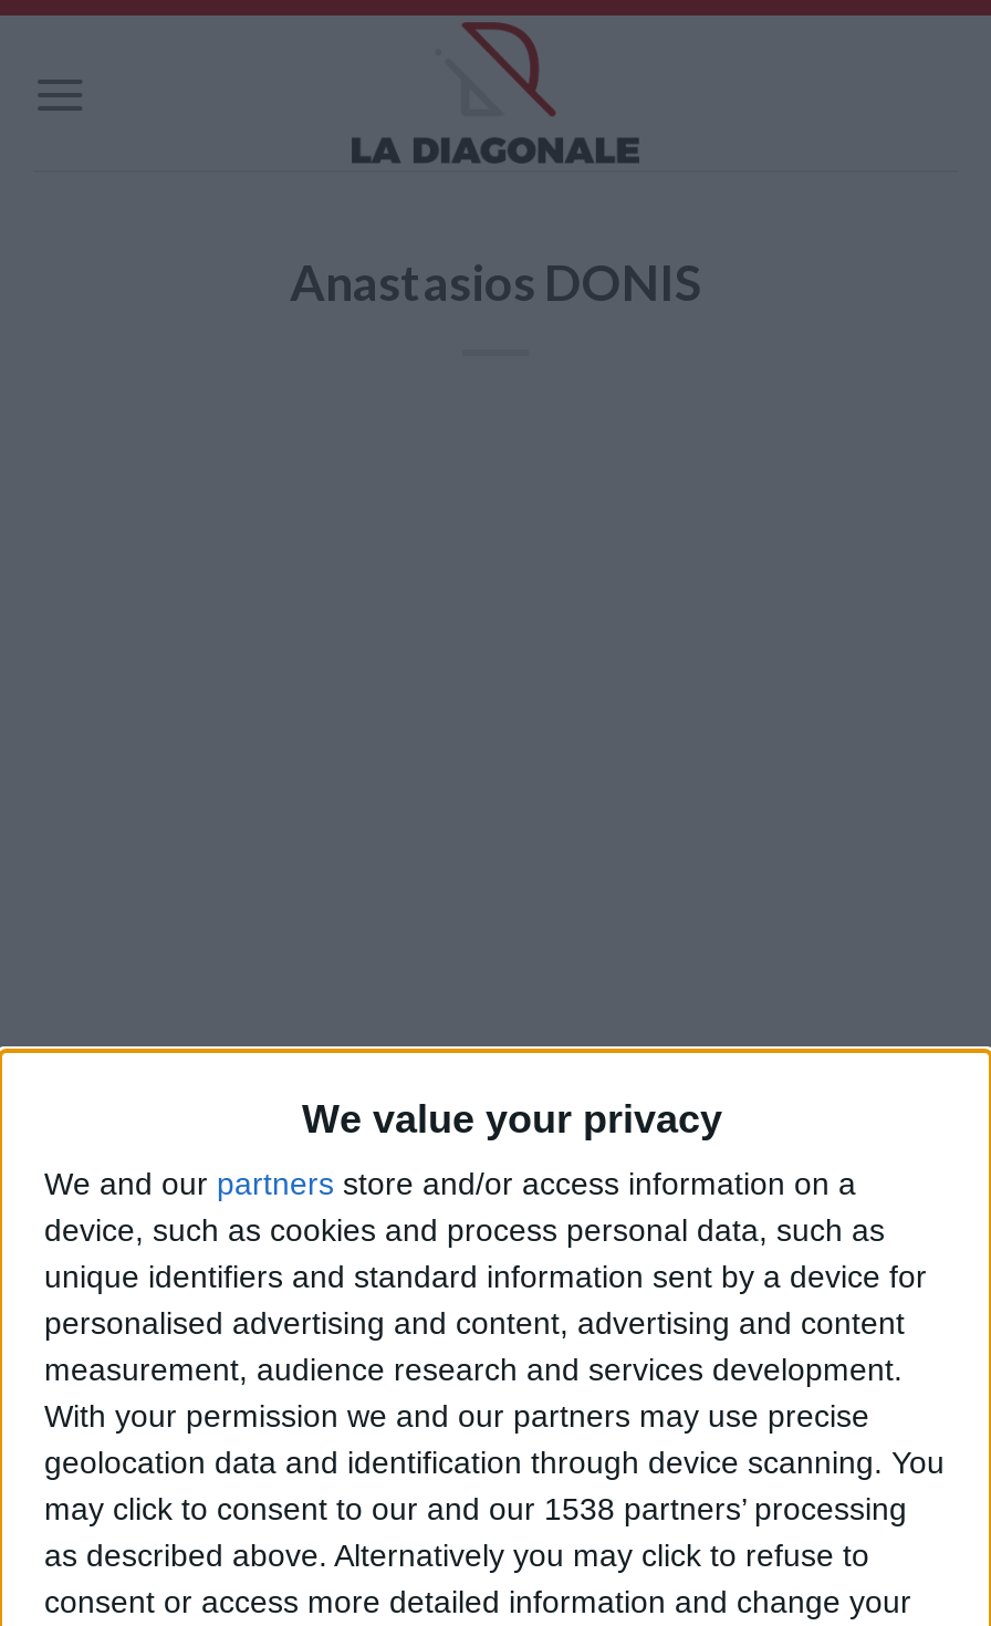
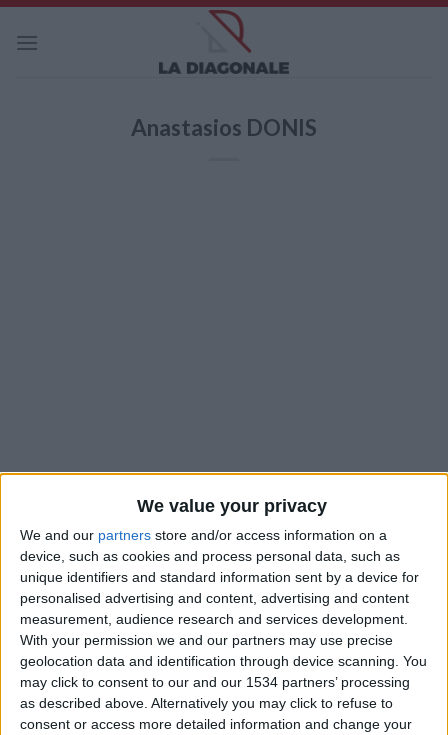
- may click to consent to our and our 1538 partners’ processing
+ may click to consent to our and our 1534 partners’ processing
